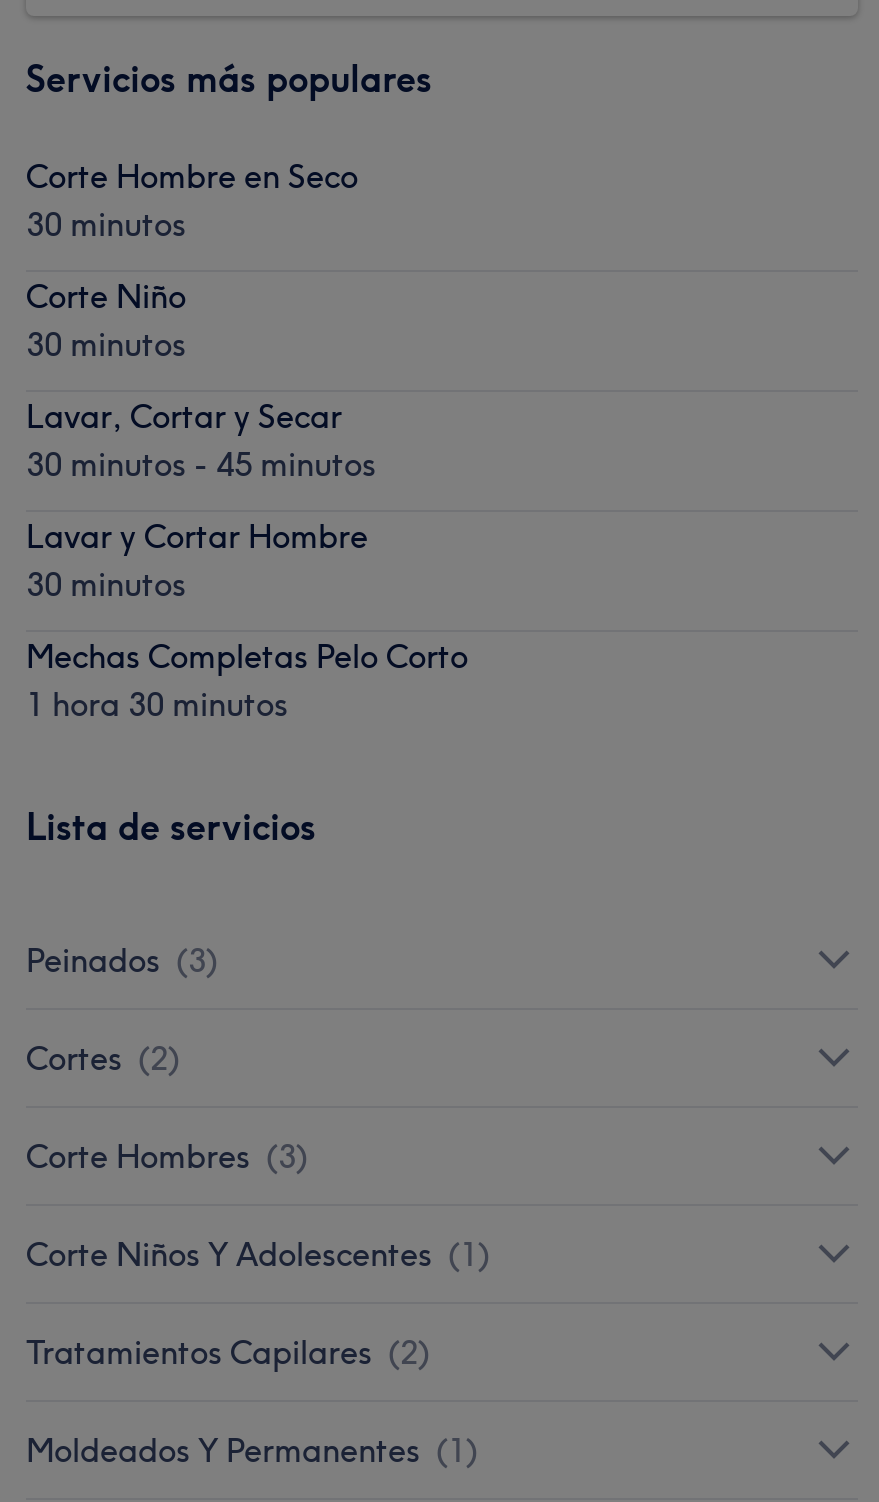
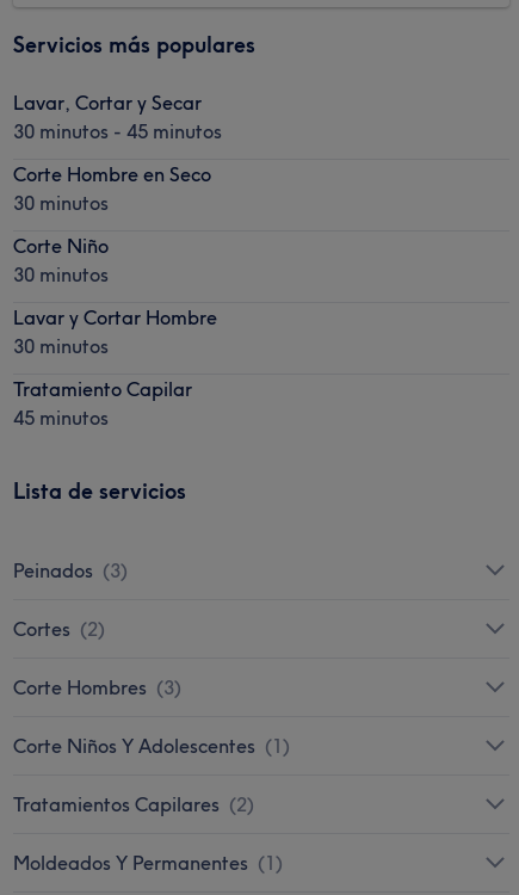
moved down: Corte Hombre en Seco | 30 minutos | Corte Niño | 30 minutos

moved up: Lavar, Cortar y Secar | 30 minutos - 45 minutos

- Mechas Completas Pelo Corto
- 1 hora 30 minutos
+ Tratamiento Capilar
+ 45 minutos
